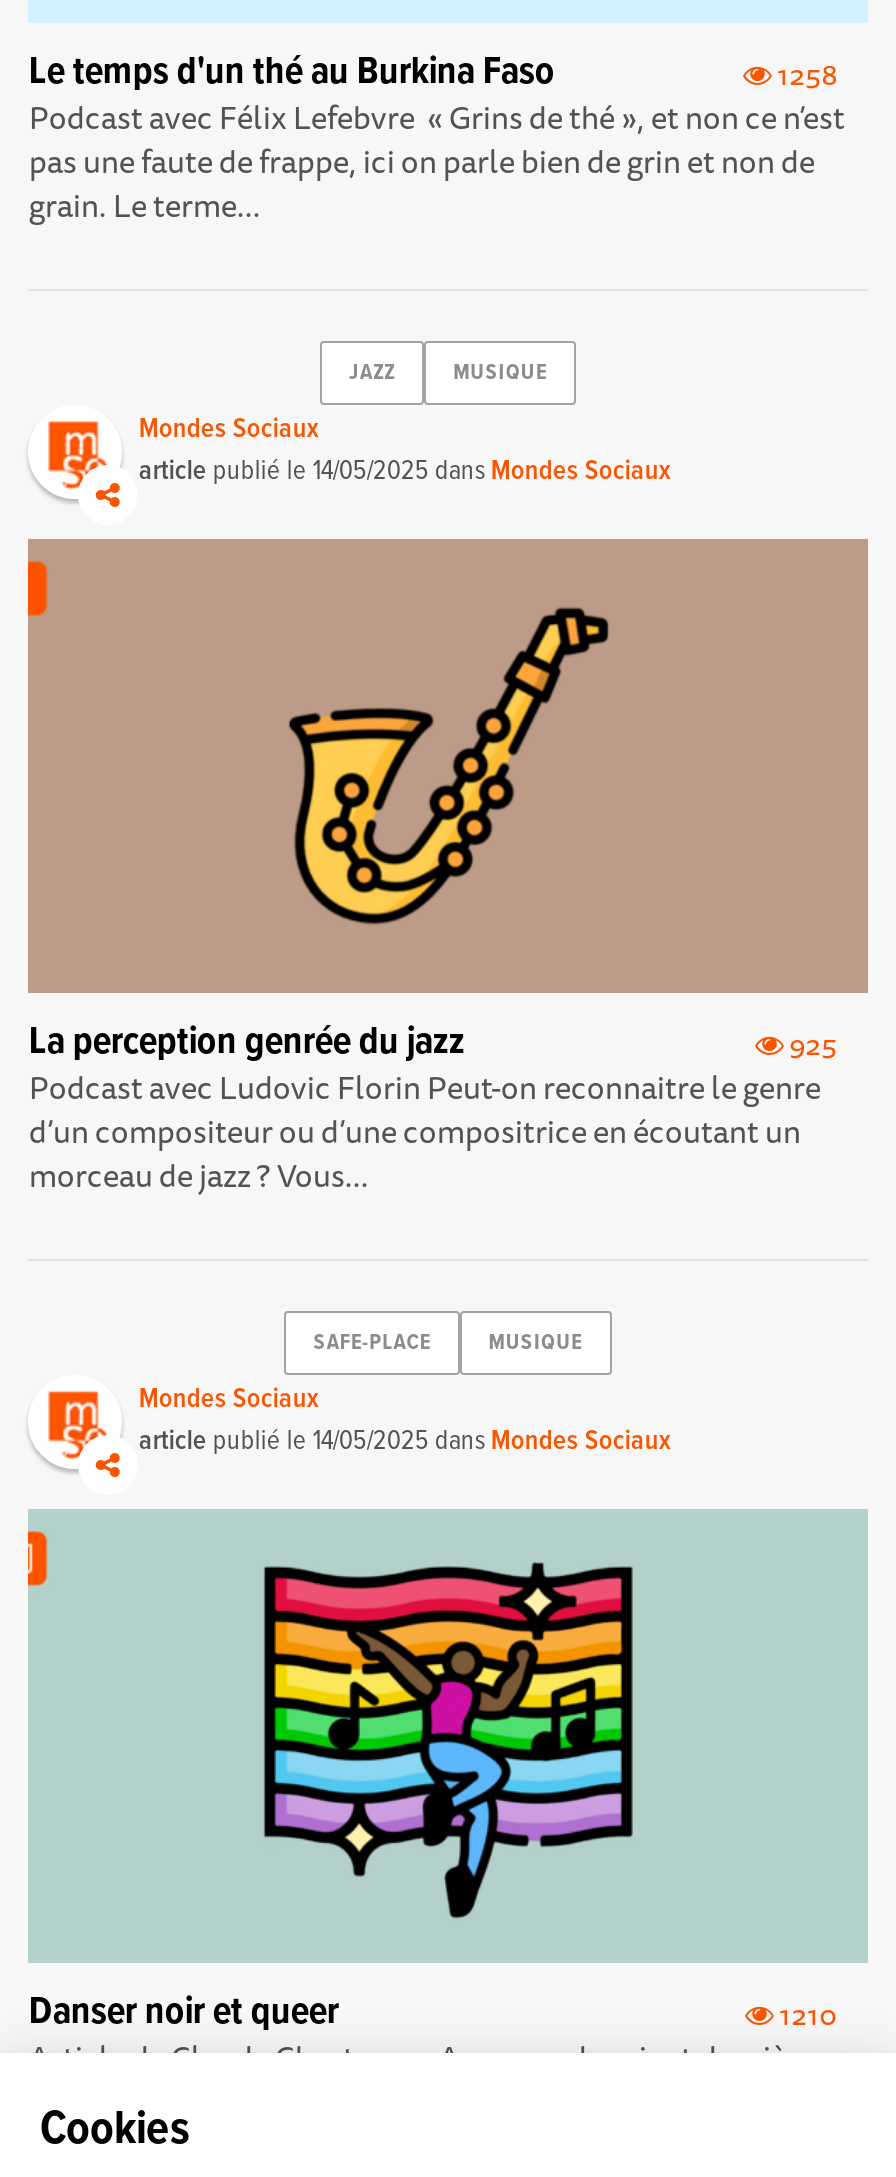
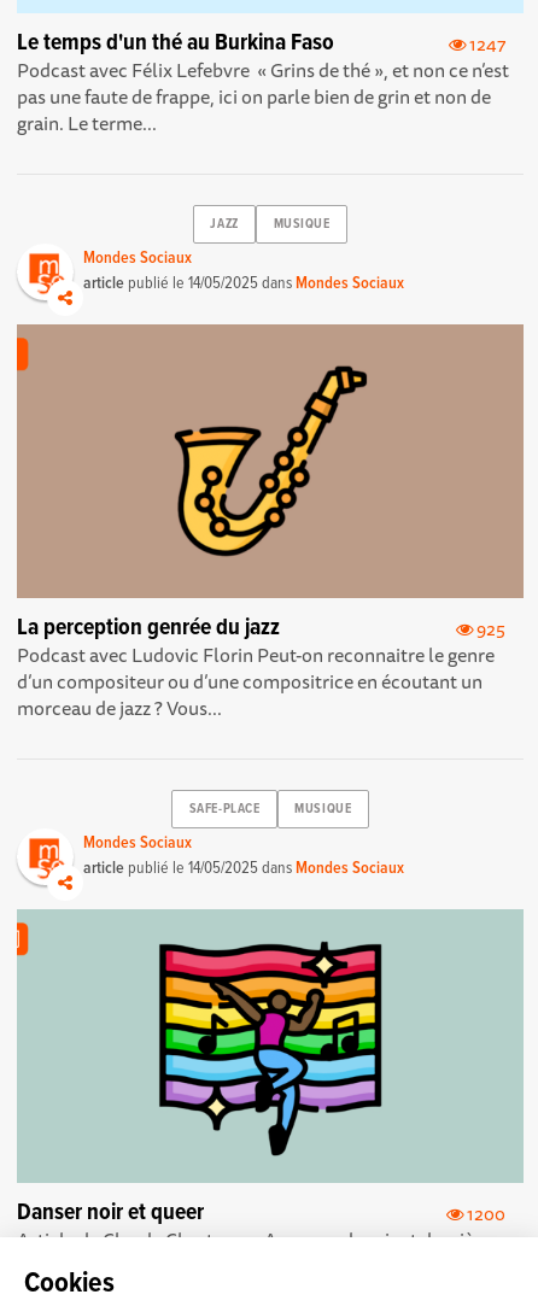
- 1258
+ 1247

- 1210
+ 1200
